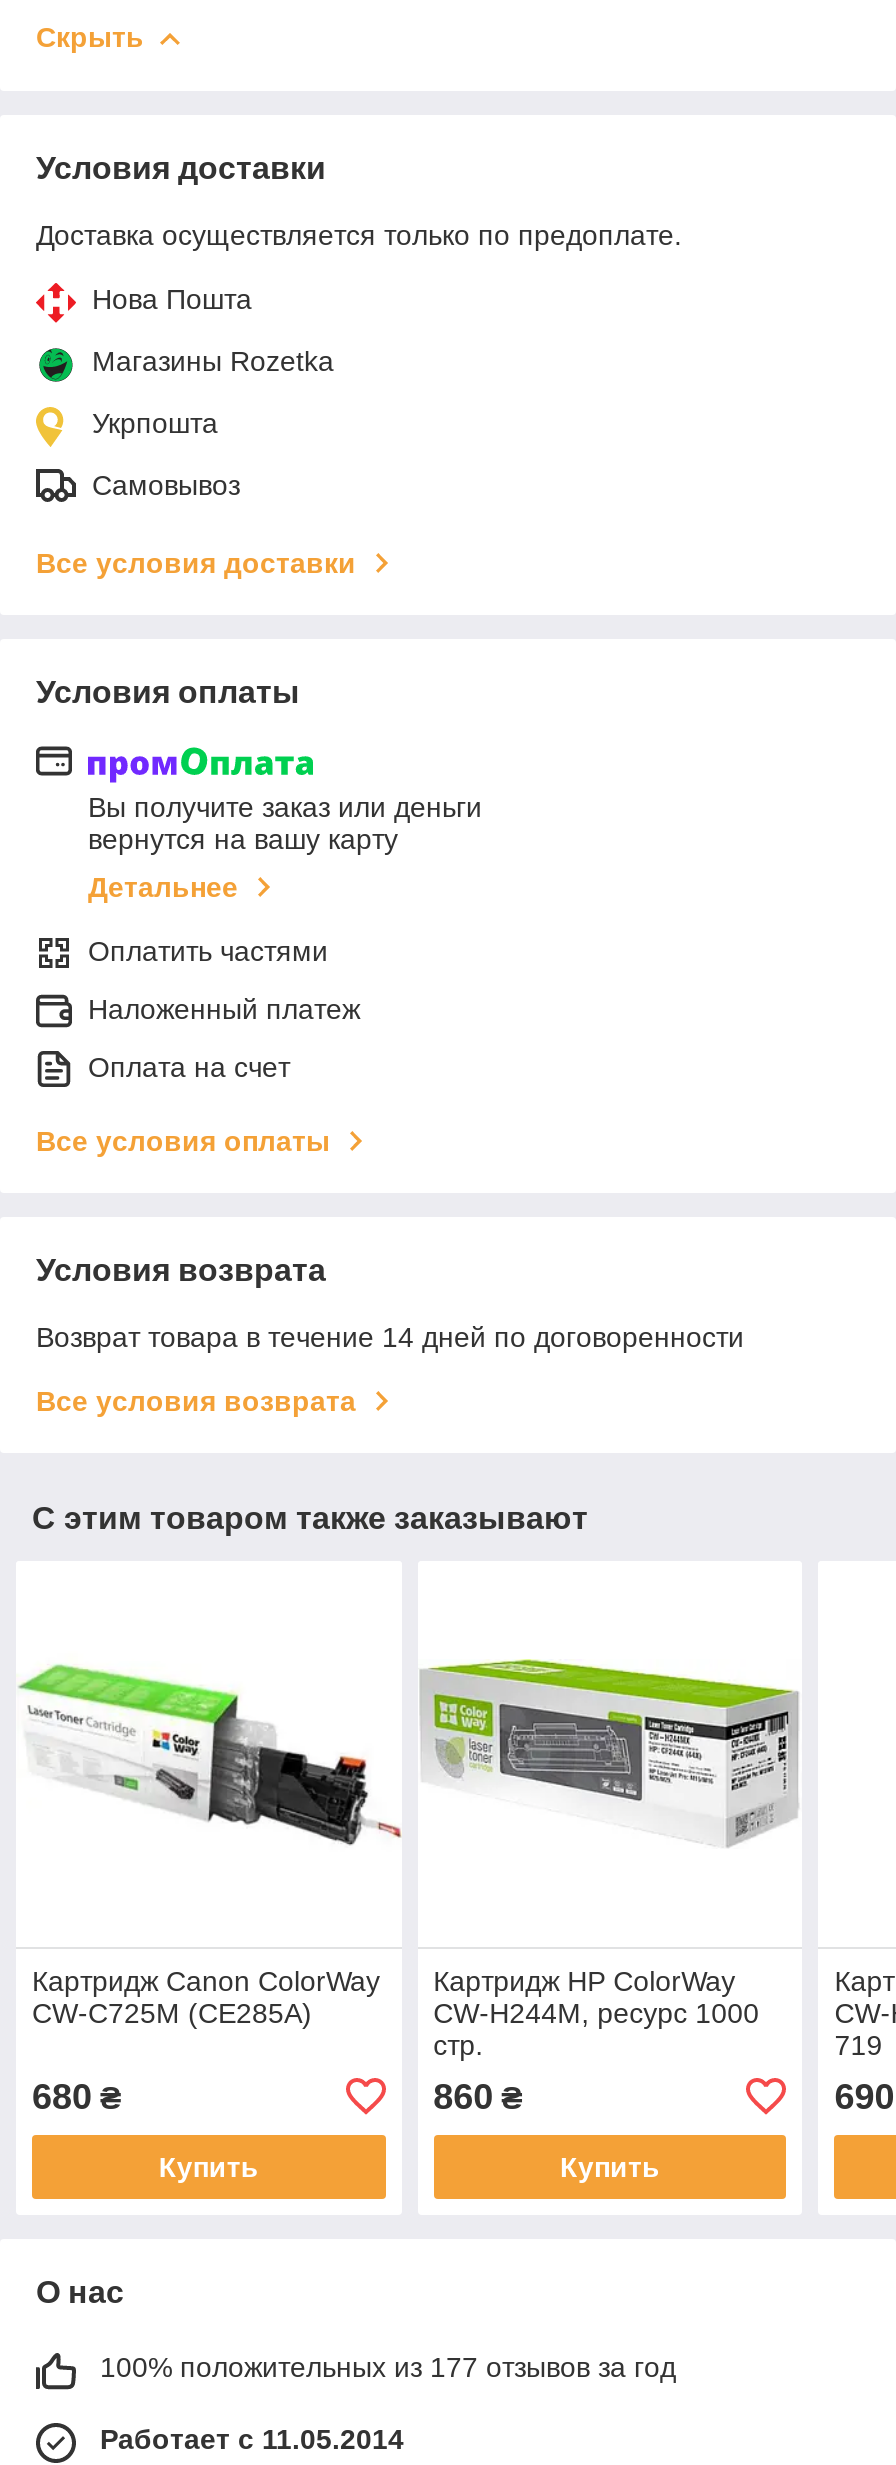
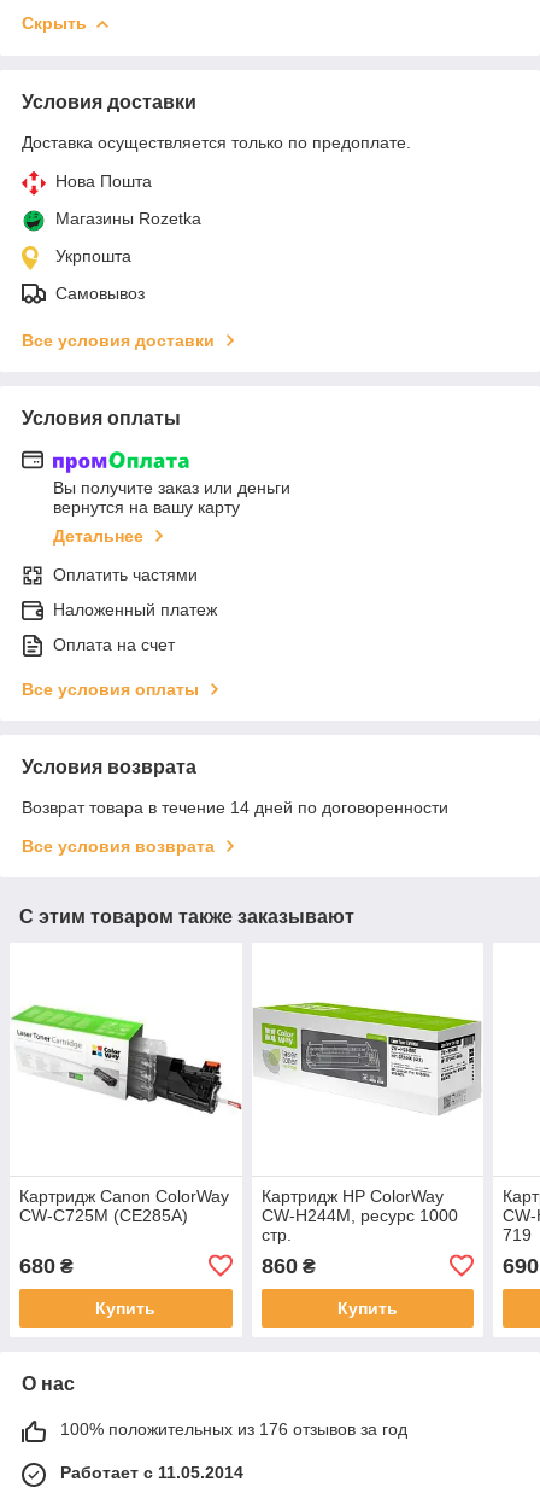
- 100% положительных из 177 отзывов за год
+ 100% положительных из 176 отзывов за год
